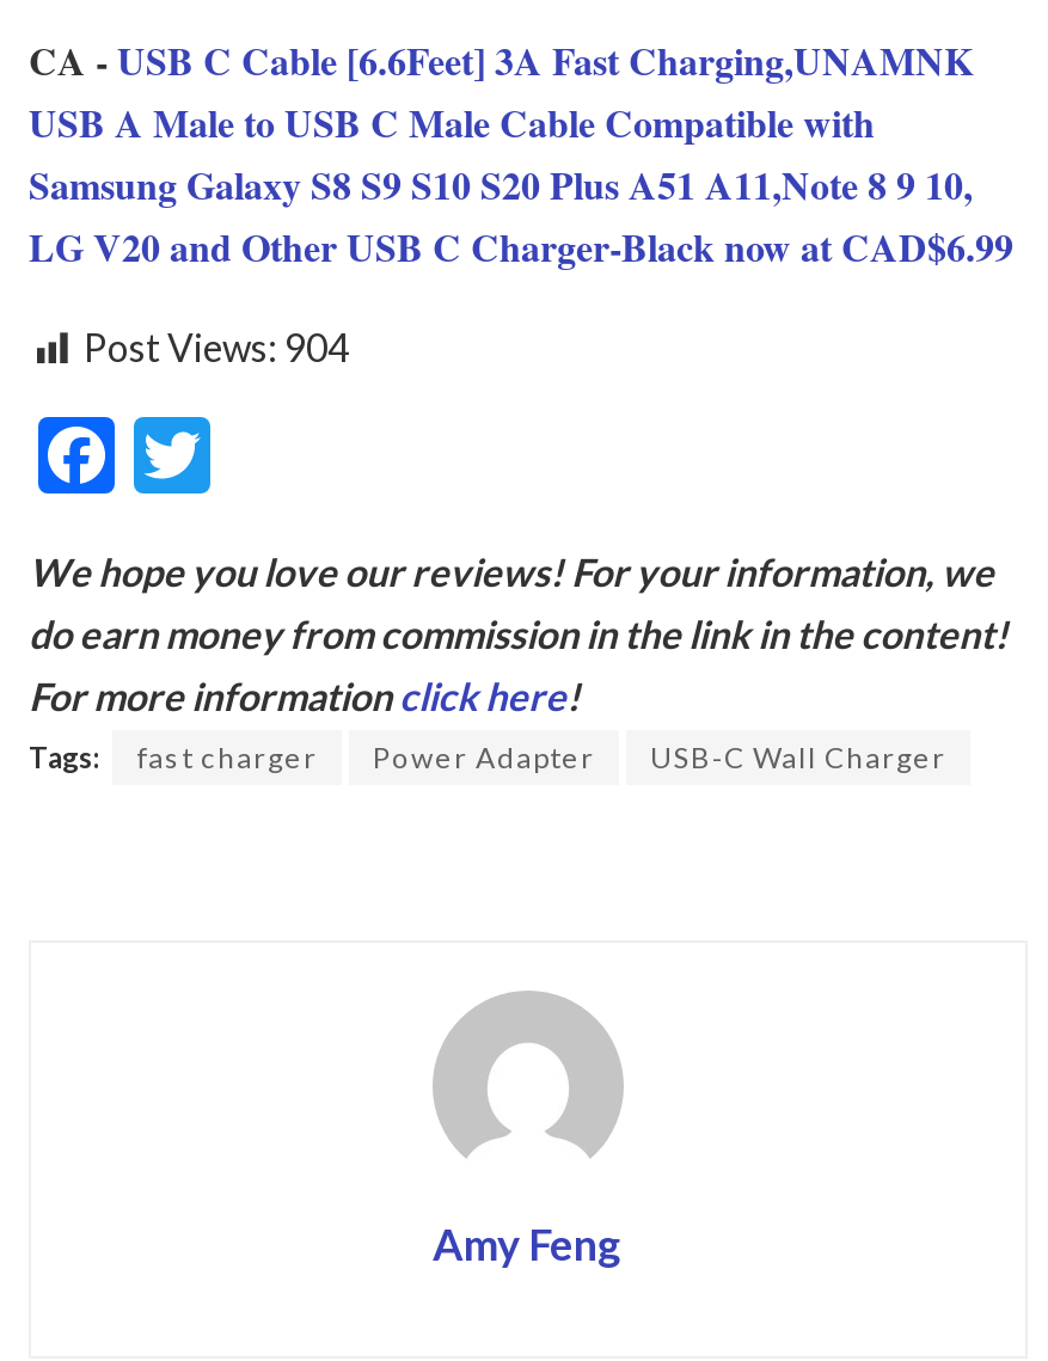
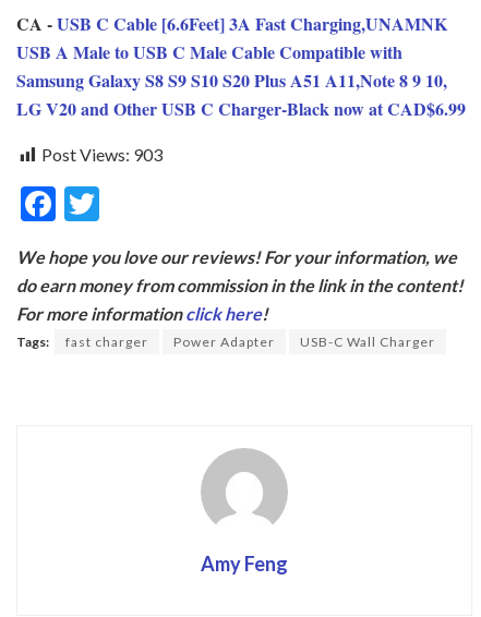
- Post Views: 904
+ Post Views: 903
